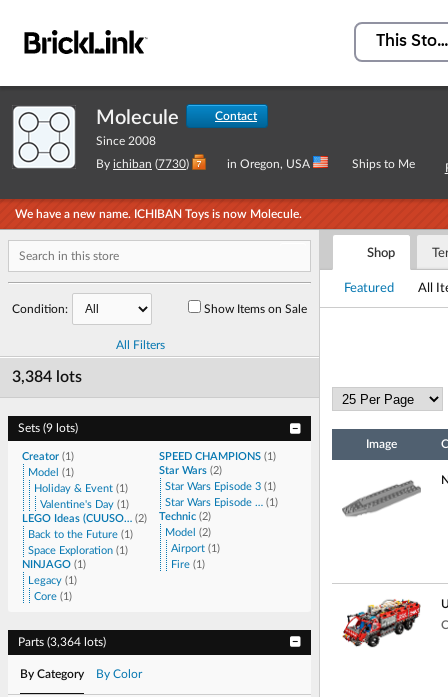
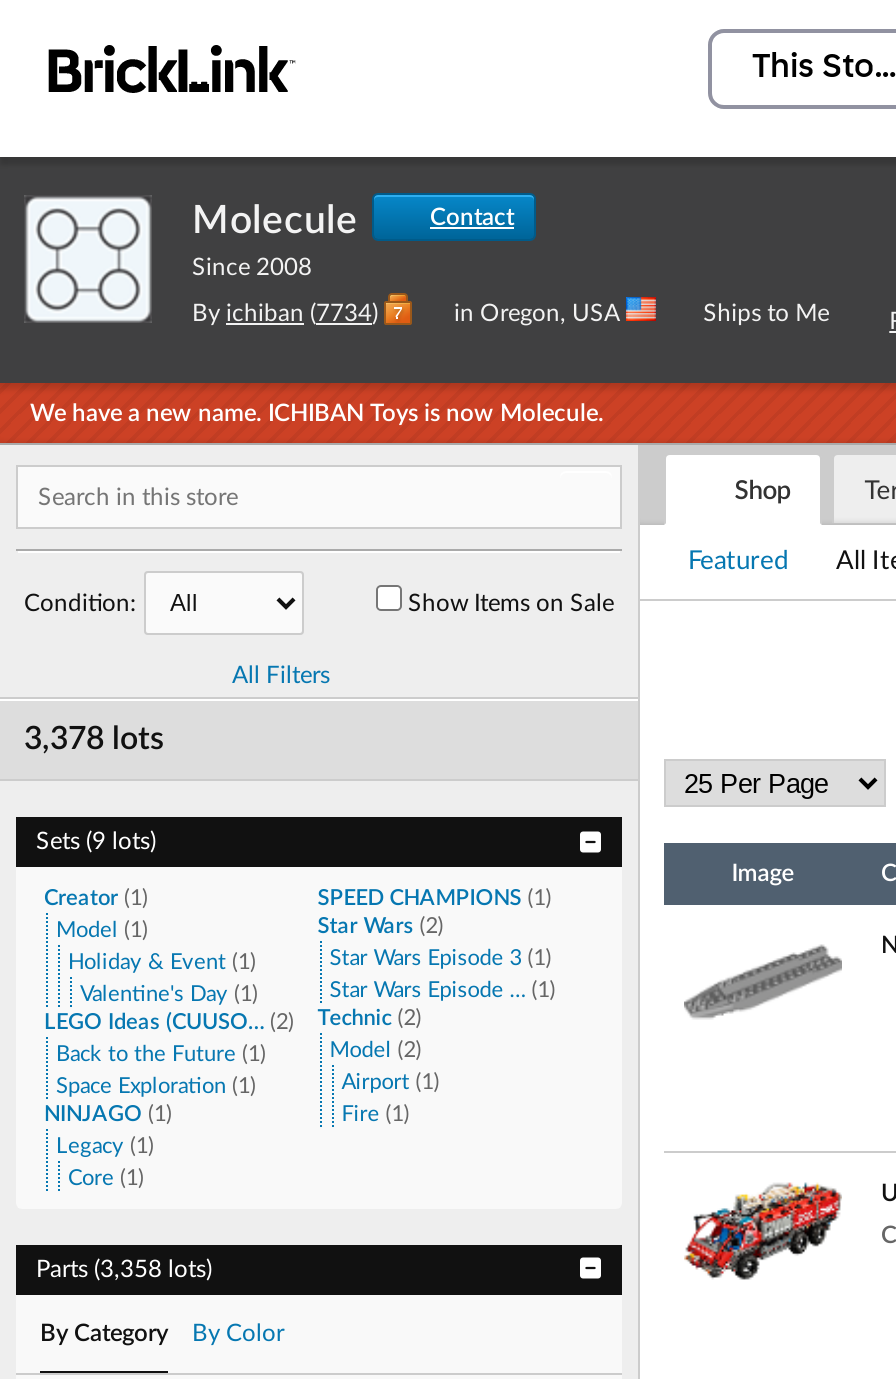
- By ichiban (7730)
+ By ichiban (7734)

- 3,384 lots
+ 3,378 lots

- Parts (3,364 lots)
+ Parts (3,358 lots)
